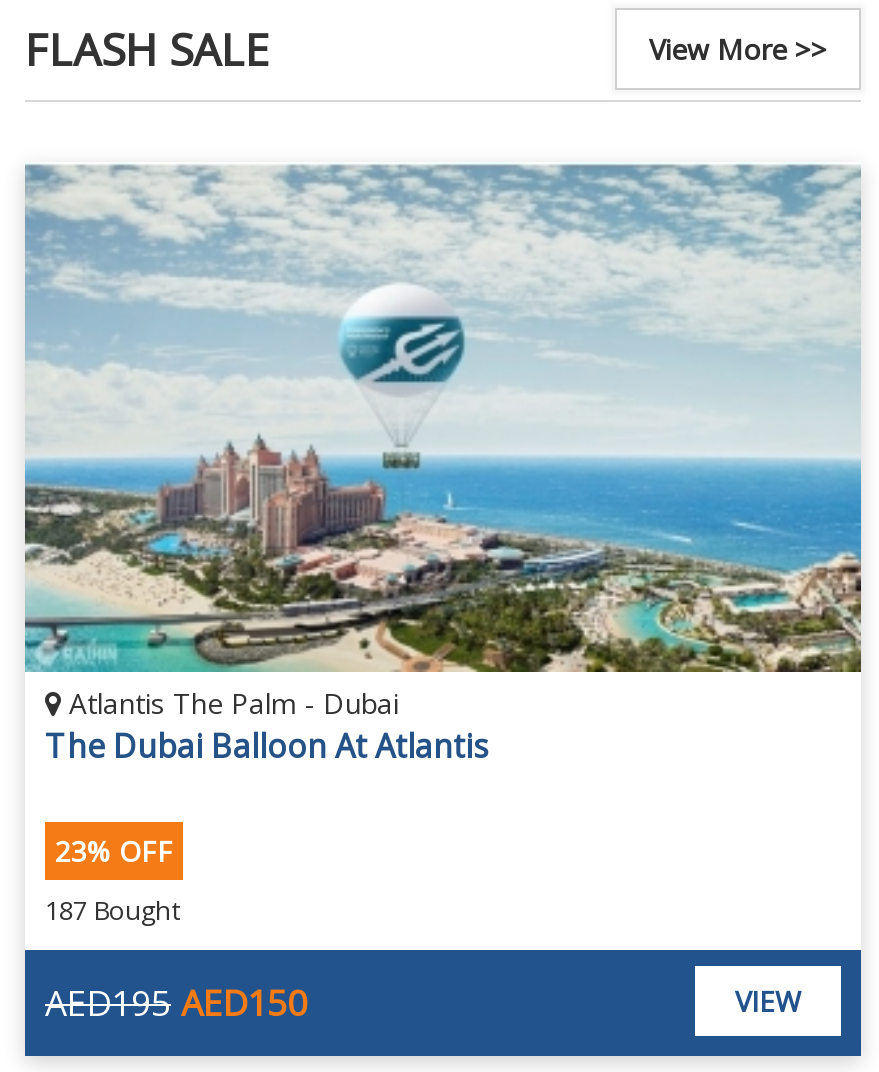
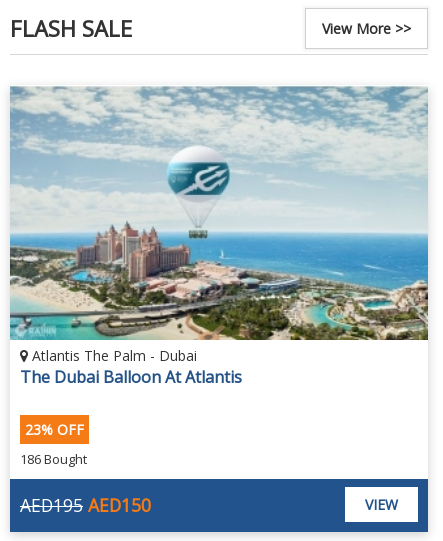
- 187 Bought
+ 186 Bought
